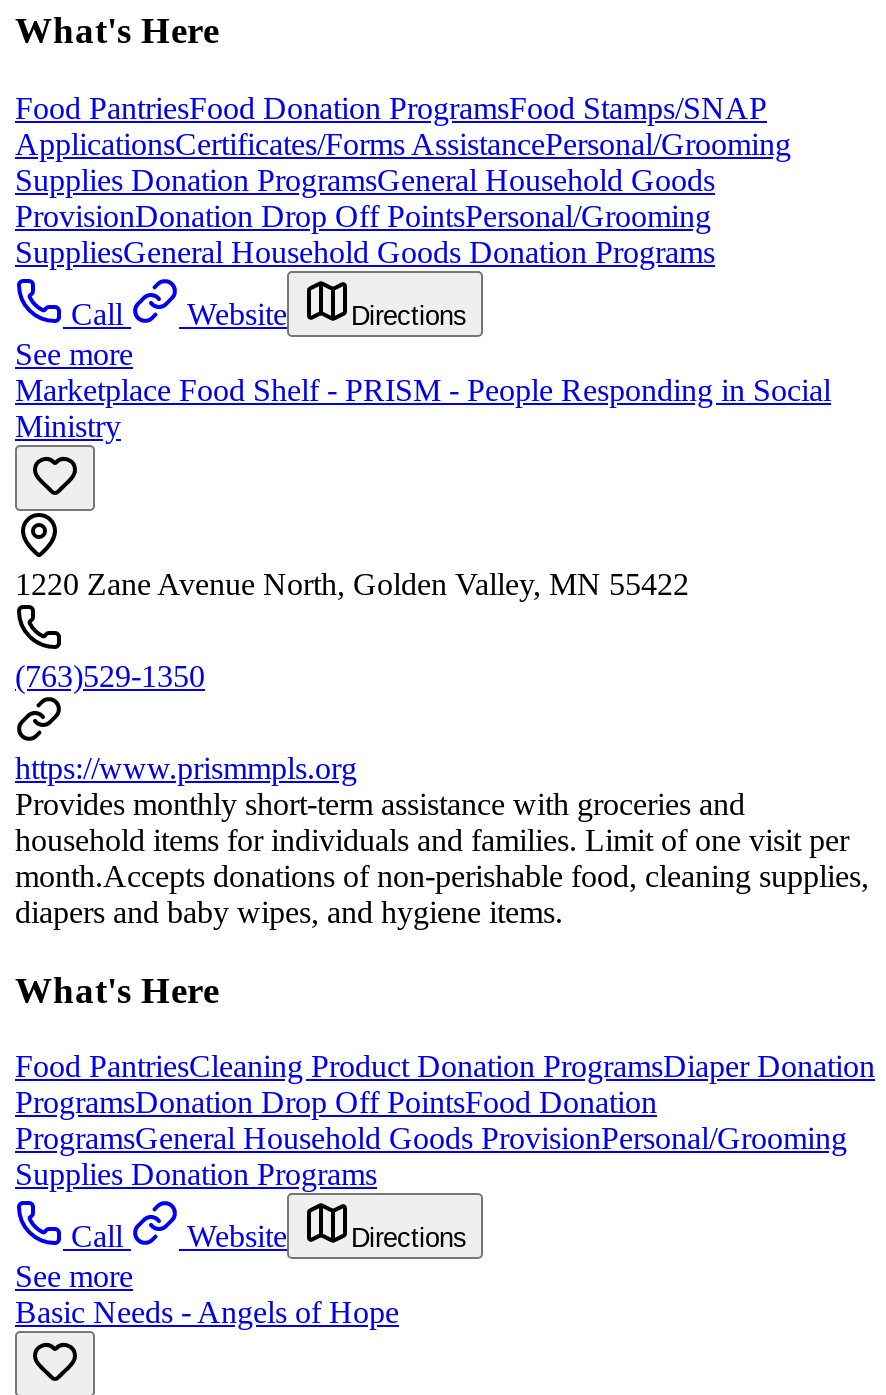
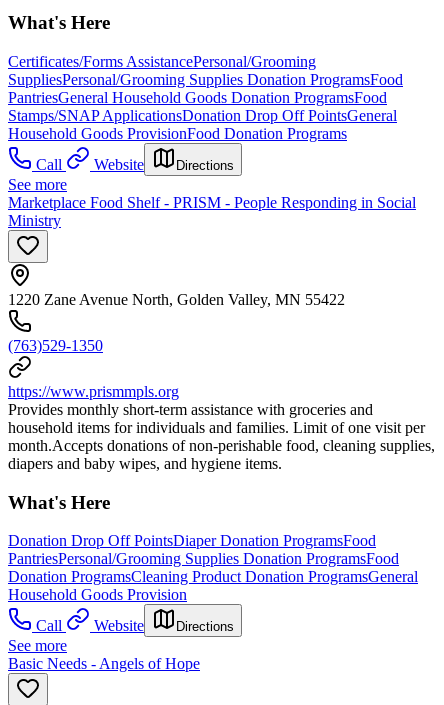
- Food PantriesFood Donation ProgramsFood Stamps/SNAP
- ApplicationsCertificates/Forms AssistancePersonal/Grooming
- Supplies Donation ProgramsGeneral Household Goods
- ProvisionDonation Drop Off PointsPersonal/Grooming
- SuppliesGeneral Household Goods Donation Programs
+ Certificates/Forms AssistancePersonal/Grooming
+ SuppliesPersonal/Grooming Supplies Donation ProgramsFood
+ PantriesGeneral Household Goods Donation ProgramsFood
+ Stamps/SNAP ApplicationsDonation Drop Off PointsGeneral
+ Household Goods ProvisionFood Donation Programs

- Food PantriesCleaning Product Donation ProgramsDiaper Donation
- ProgramsDonation Drop Off PointsFood Donation
- ProgramsGeneral Household Goods ProvisionPersonal/Grooming
- Supplies Donation Programs
+ Donation Drop Off PointsDiaper Donation ProgramsFood
+ PantriesPersonal/Grooming Supplies Donation ProgramsFood
+ Donation ProgramsCleaning Product Donation ProgramsGeneral
+ Household Goods Provision
